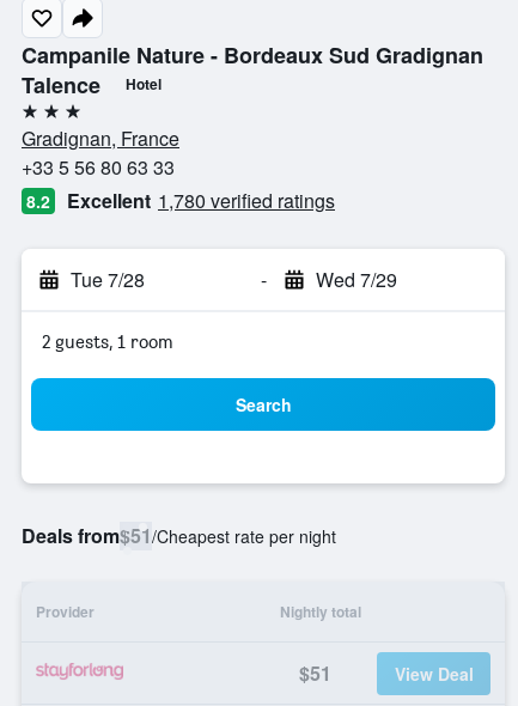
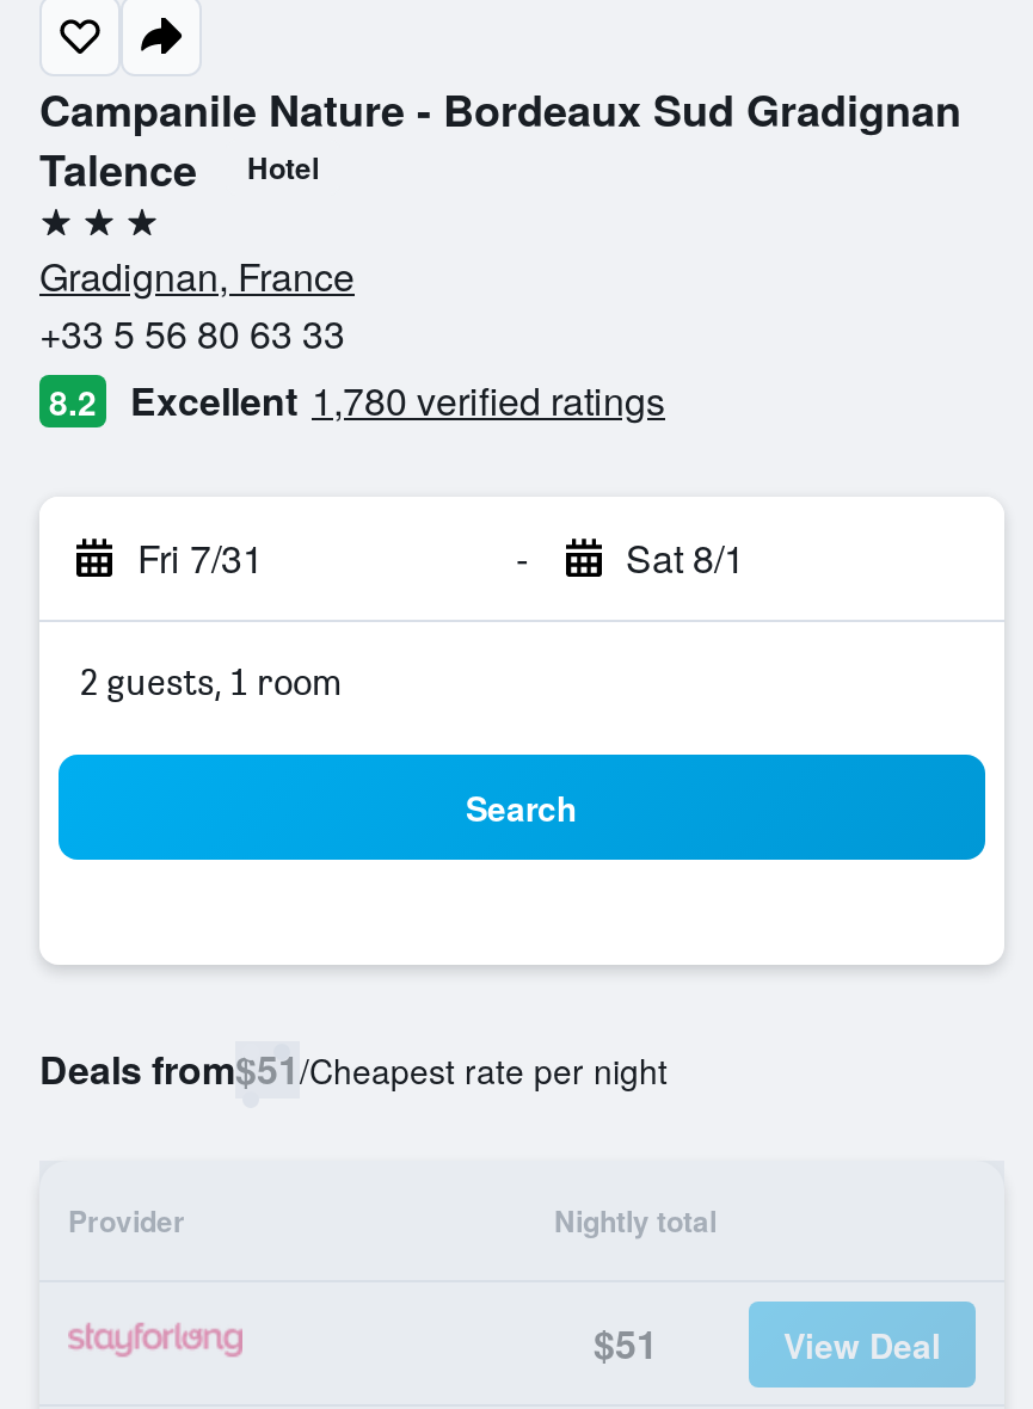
- Tue 7/28
+ Fri 7/31

- Wed 7/29
+ Sat 8/1
